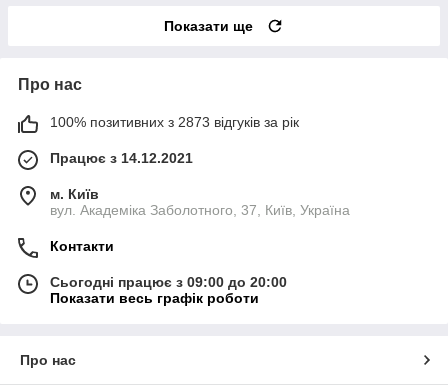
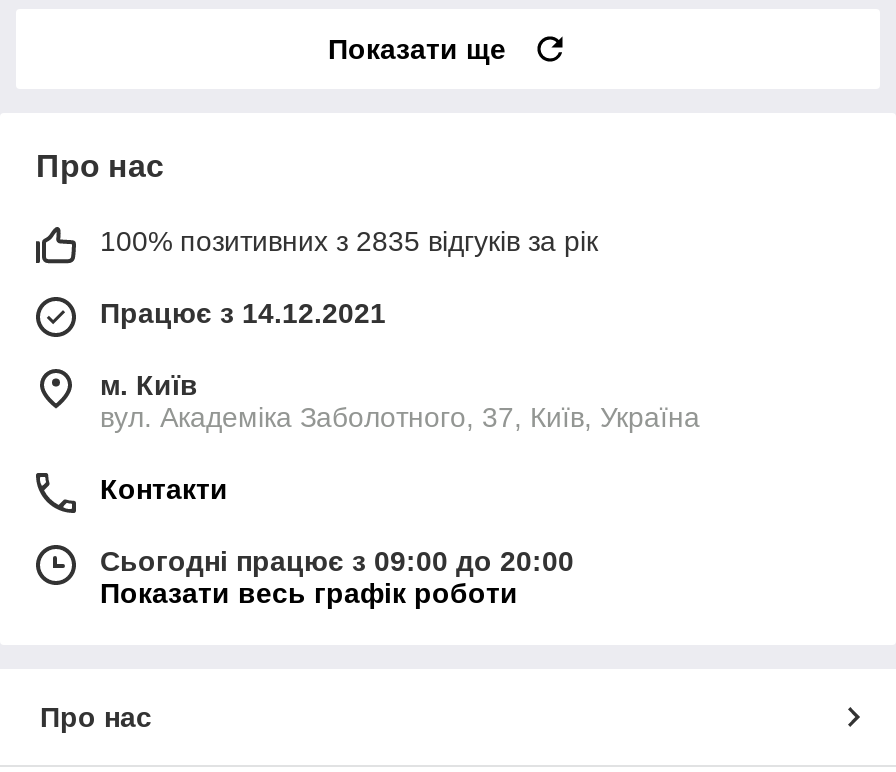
- 100% позитивних з 2873 відгуків за рік
+ 100% позитивних з 2835 відгуків за рік
